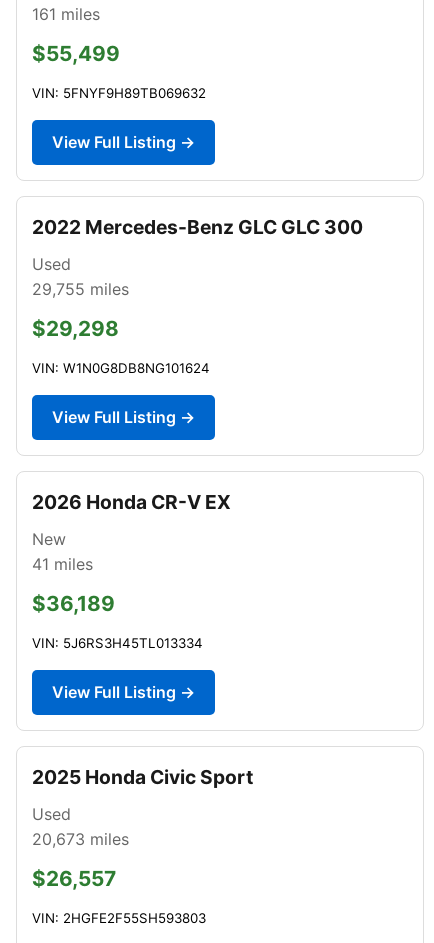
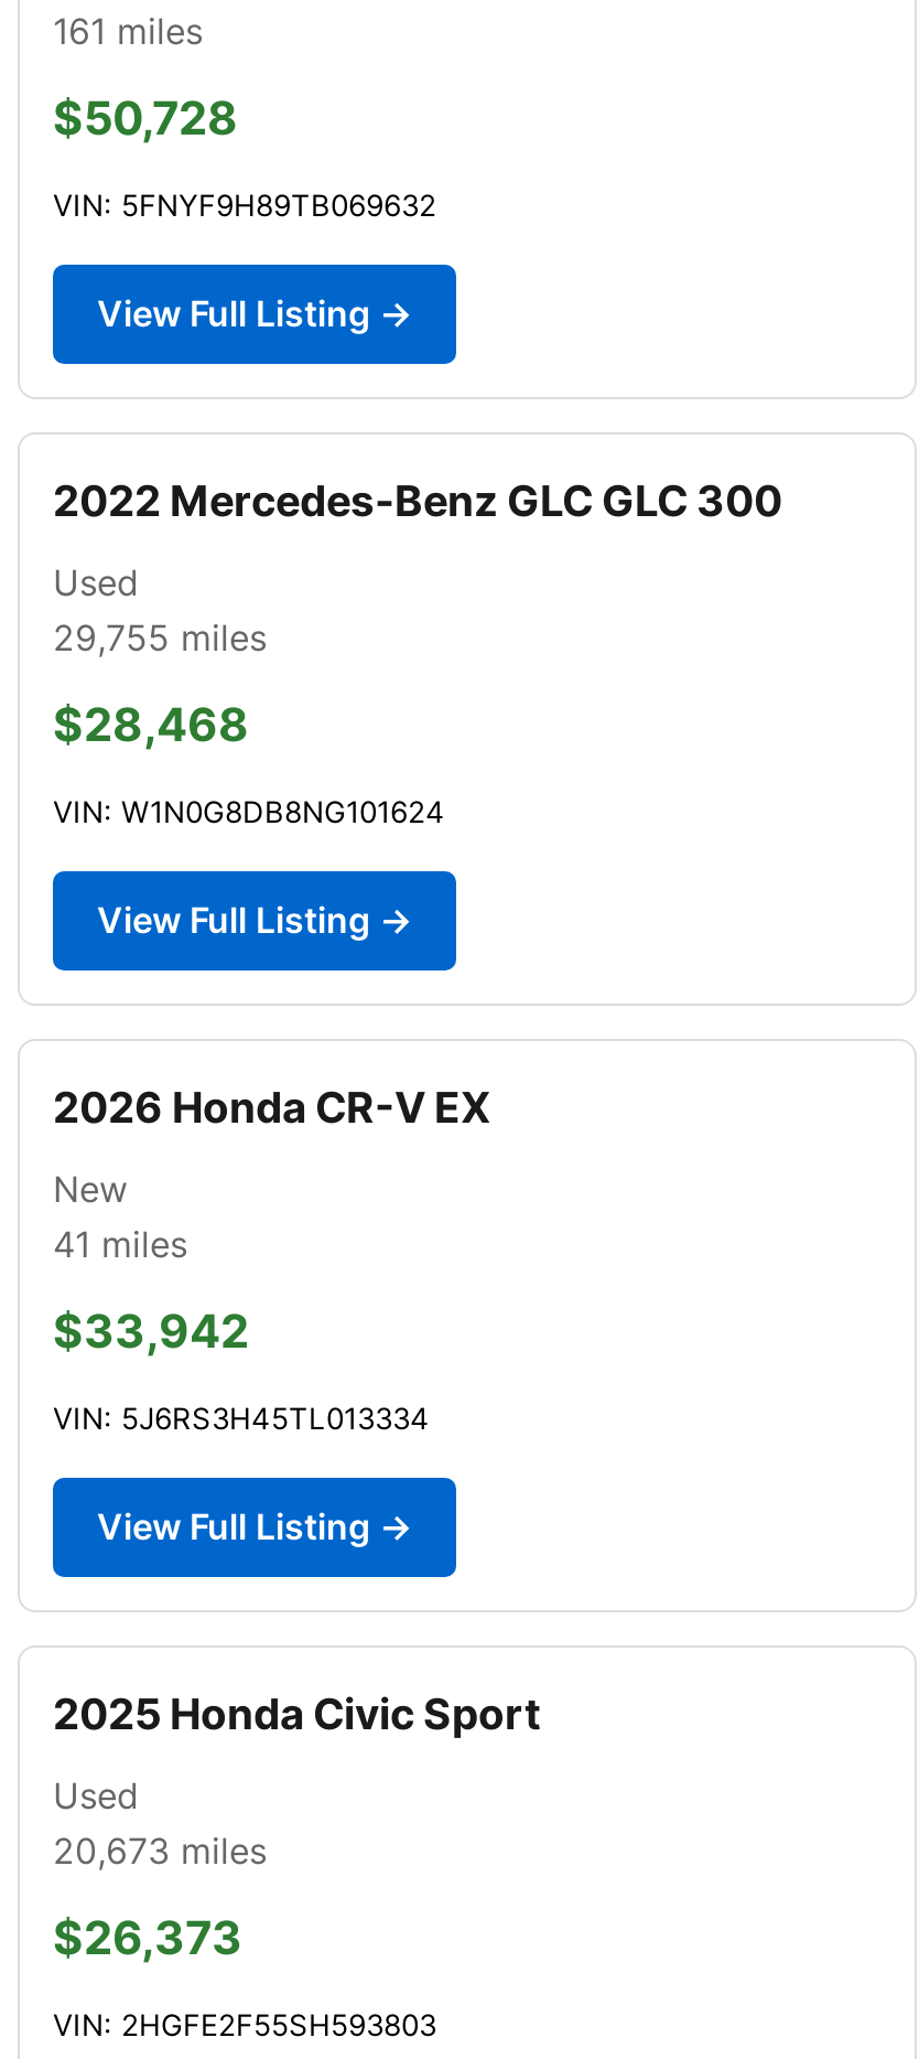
- $55,499
+ $50,728

- $29,298
+ $28,468

- $36,189
+ $33,942

- $26,557
+ $26,373
